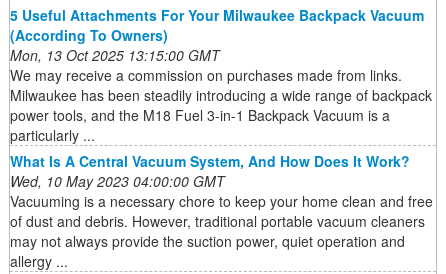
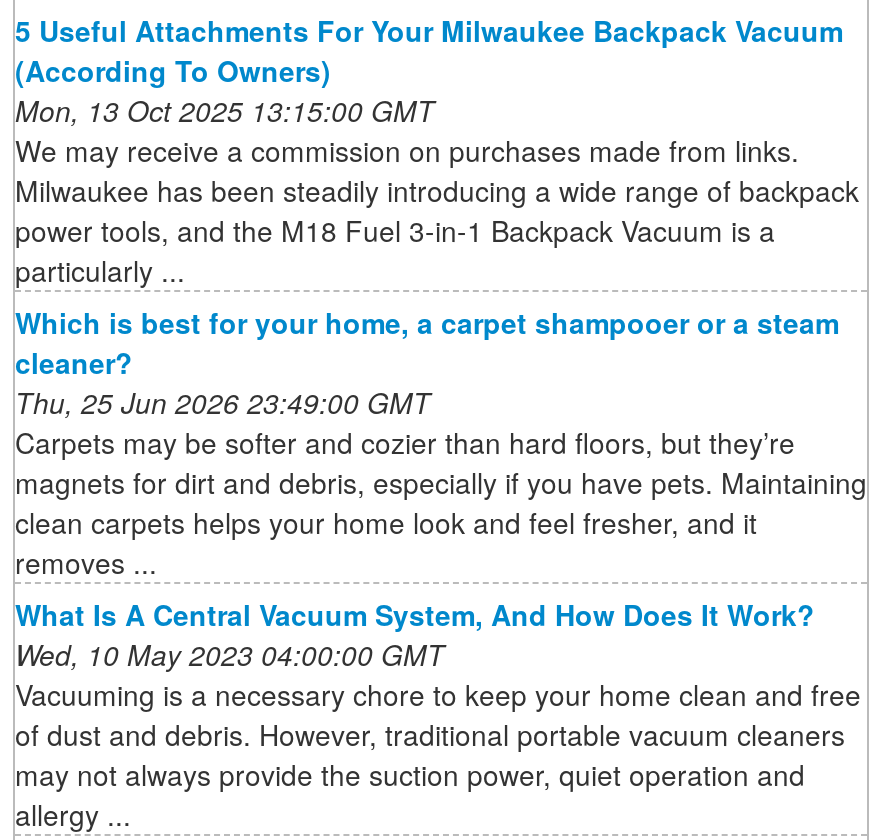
+ Which is best for your home, a carpet shampooer or a steam
+ cleaner?
+ Thu, 25 Jun 2026 23:49:00 GMT
+ Carpets may be softer and cozier than hard floors, but they’re
+ magnets for dirt and debris, especially if you have pets. Maintaining
+ clean carpets helps your home look and feel fresher, and it
+ removes ...
